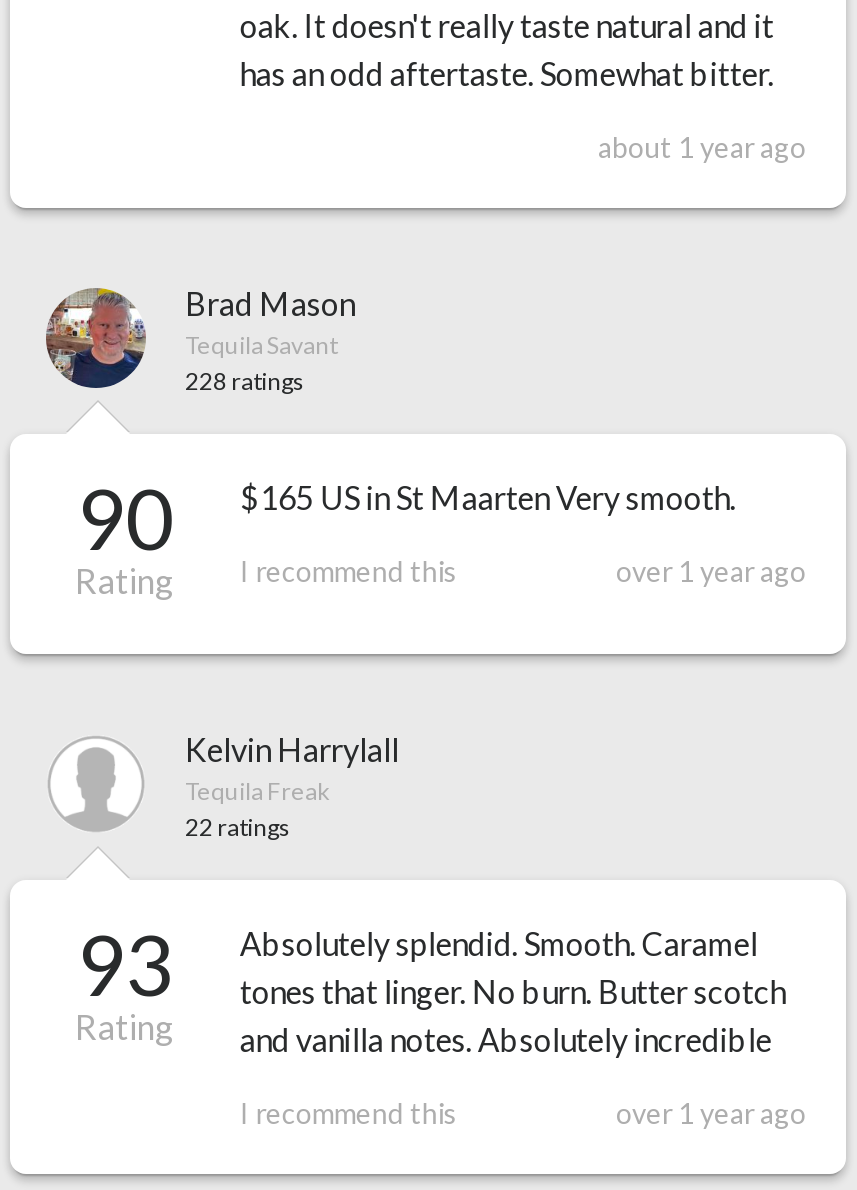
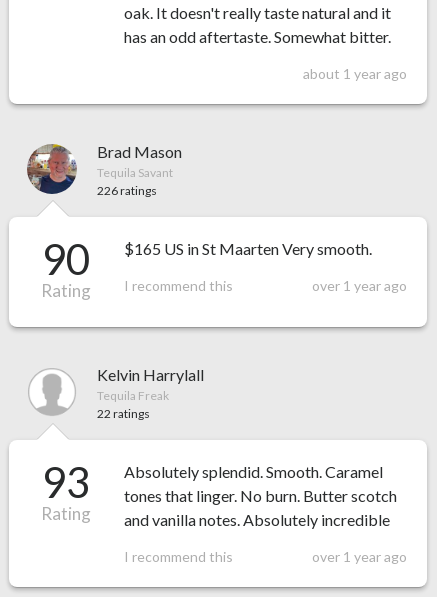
- 228 ratings
+ 226 ratings
